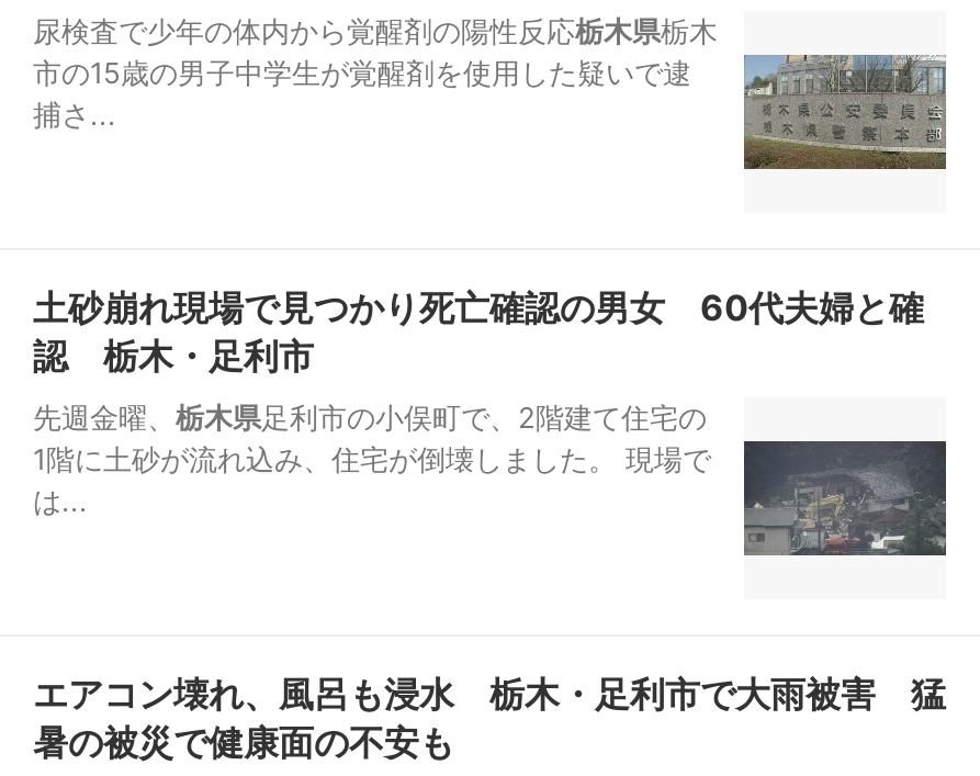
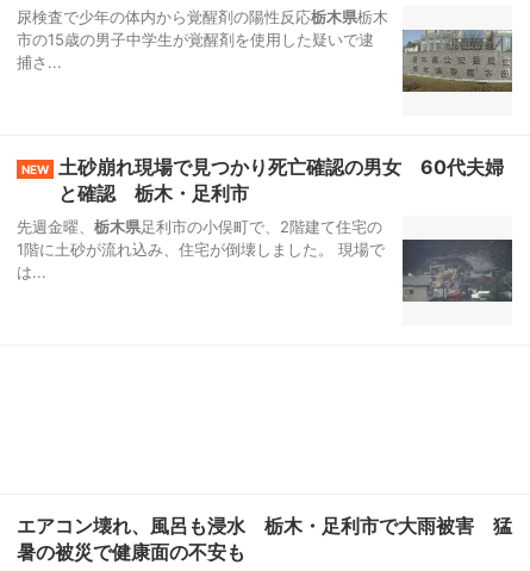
- 土砂崩れ現場で見つかり死亡確認の男女 60代夫婦と確
- 認 栃木・足利市
+ NEW
+ 土砂崩れ現場で見つかり死亡確認の男女 60代夫婦
+ と確認 栃木・足利市
